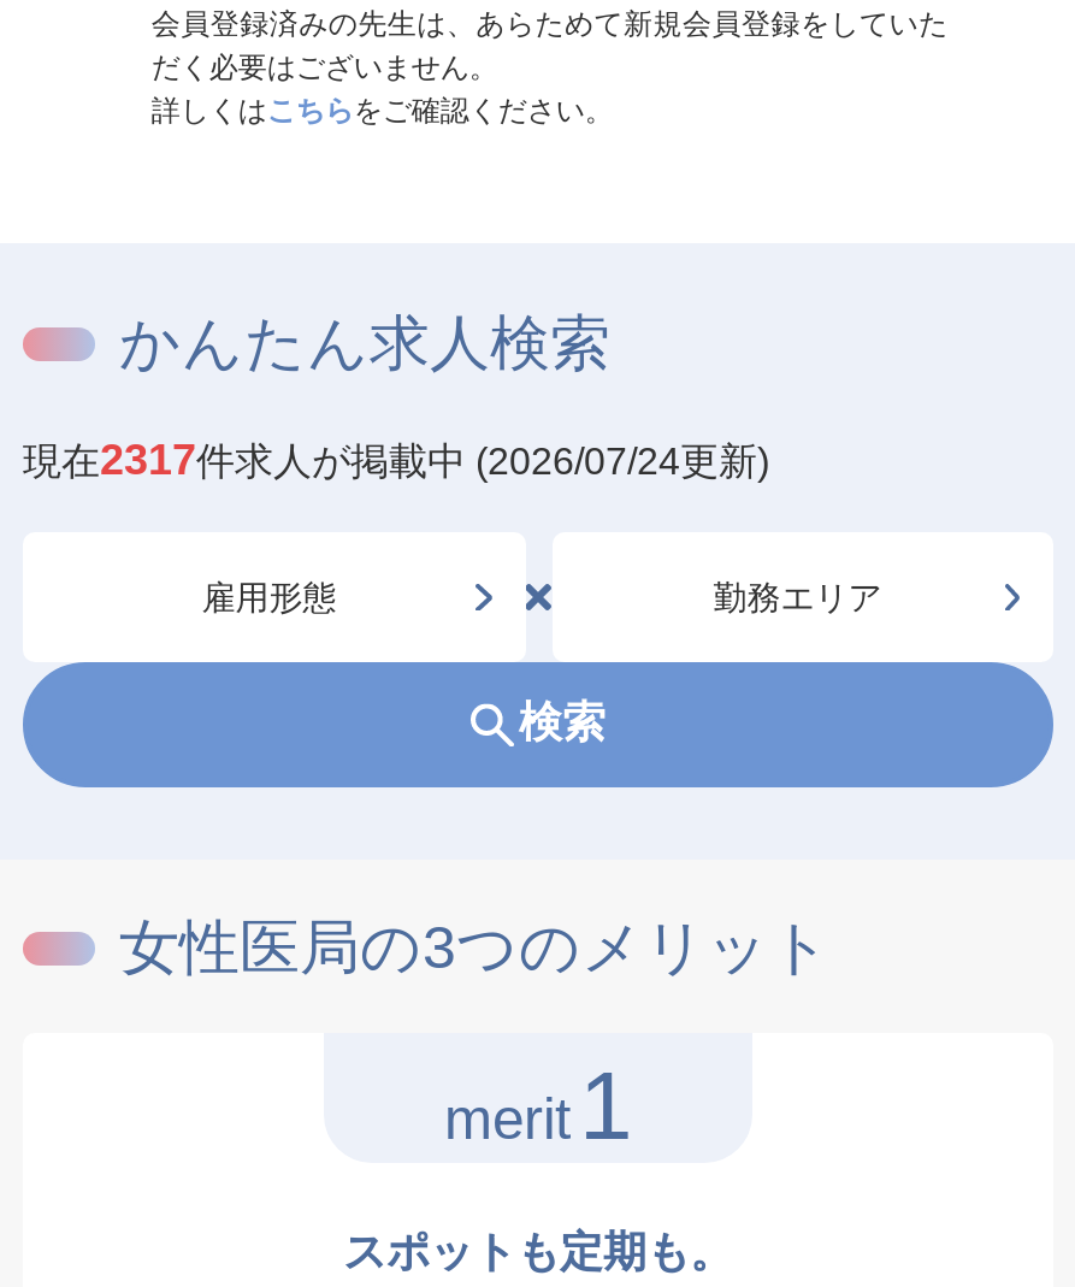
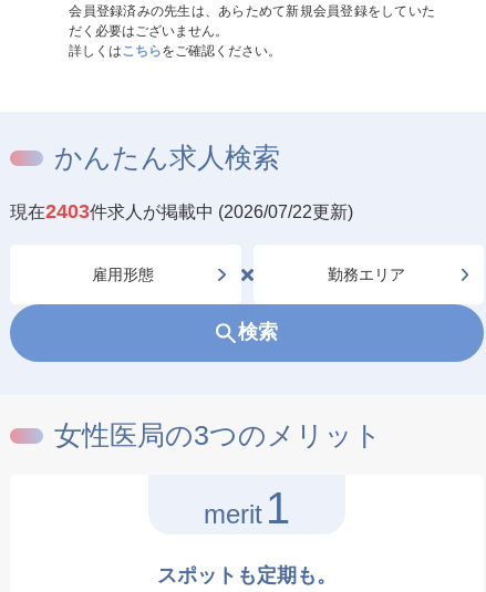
- 現在2317件求人が掲載中 (2026/07/24更新)
+ 現在2403件求人が掲載中 (2026/07/22更新)
